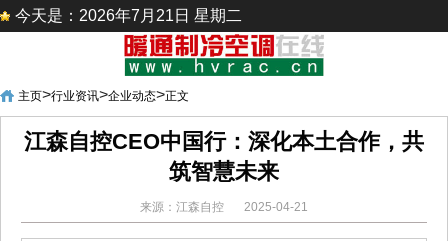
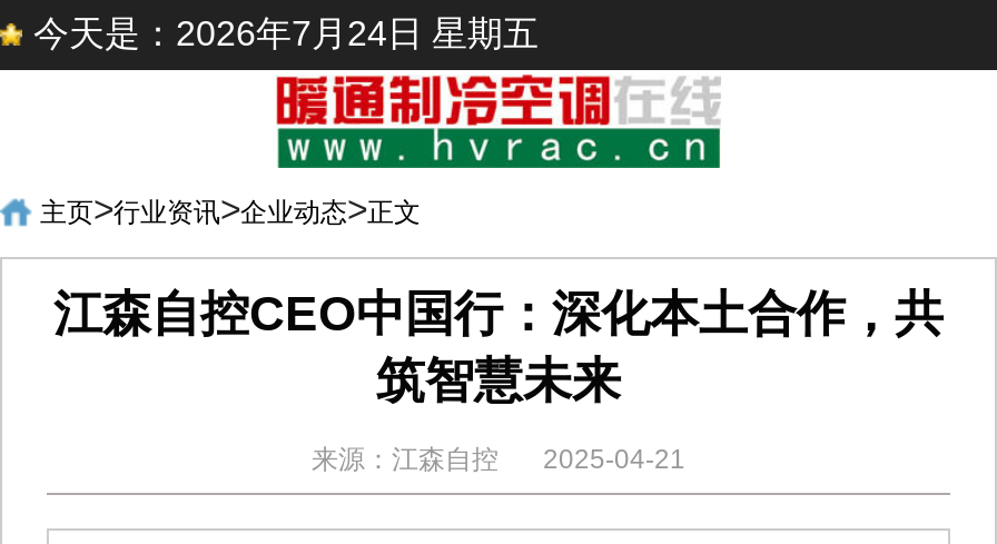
- 今天是：2026年7月21日 星期二
+ 今天是：2026年7月24日 星期五
